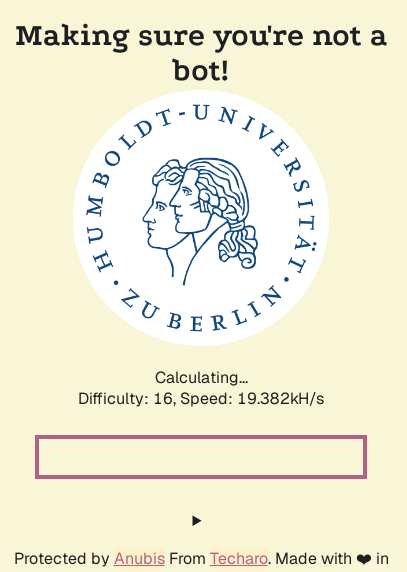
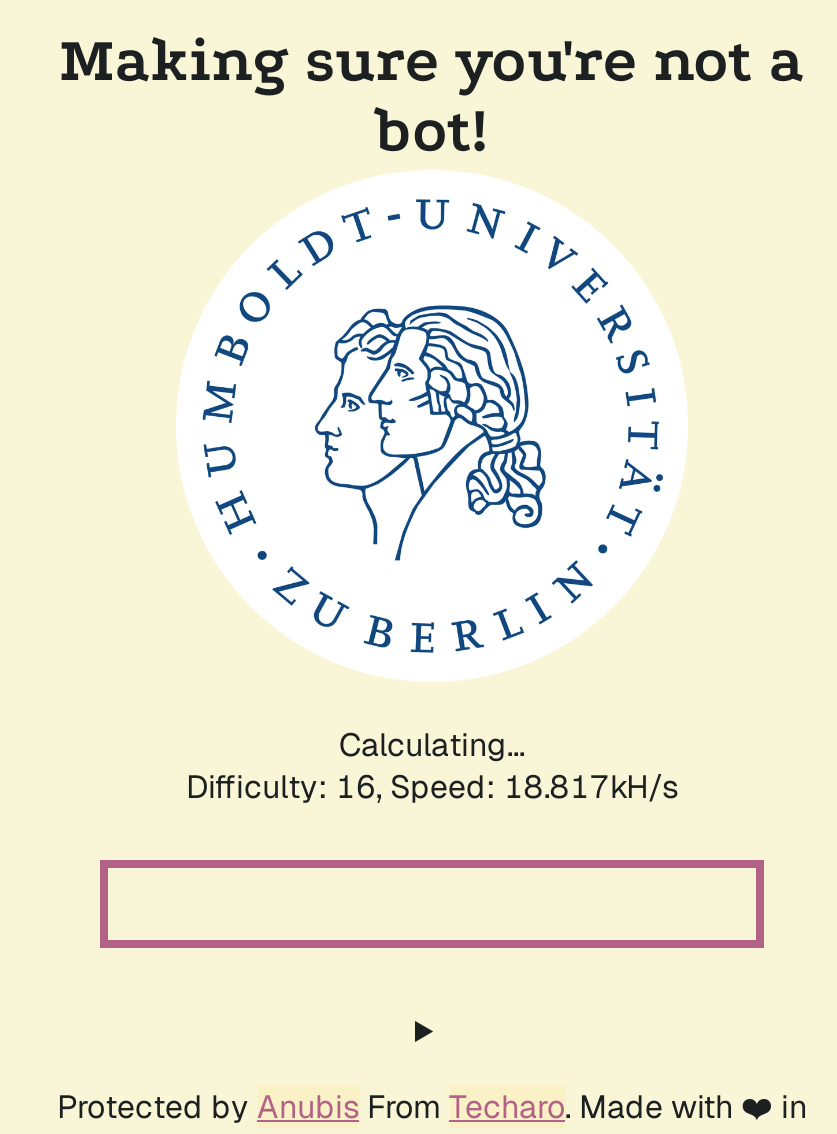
- Difficulty: 16, Speed: 19.382kH/s
+ Difficulty: 16, Speed: 18.817kH/s
